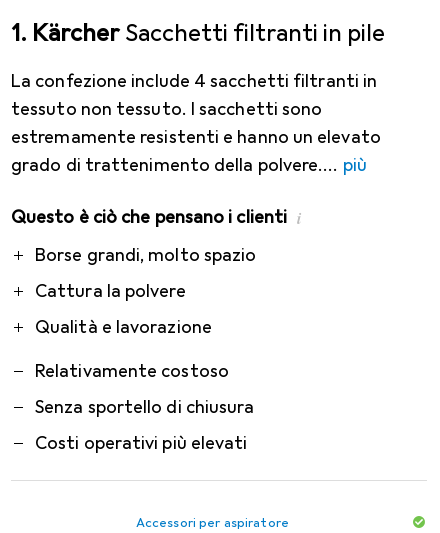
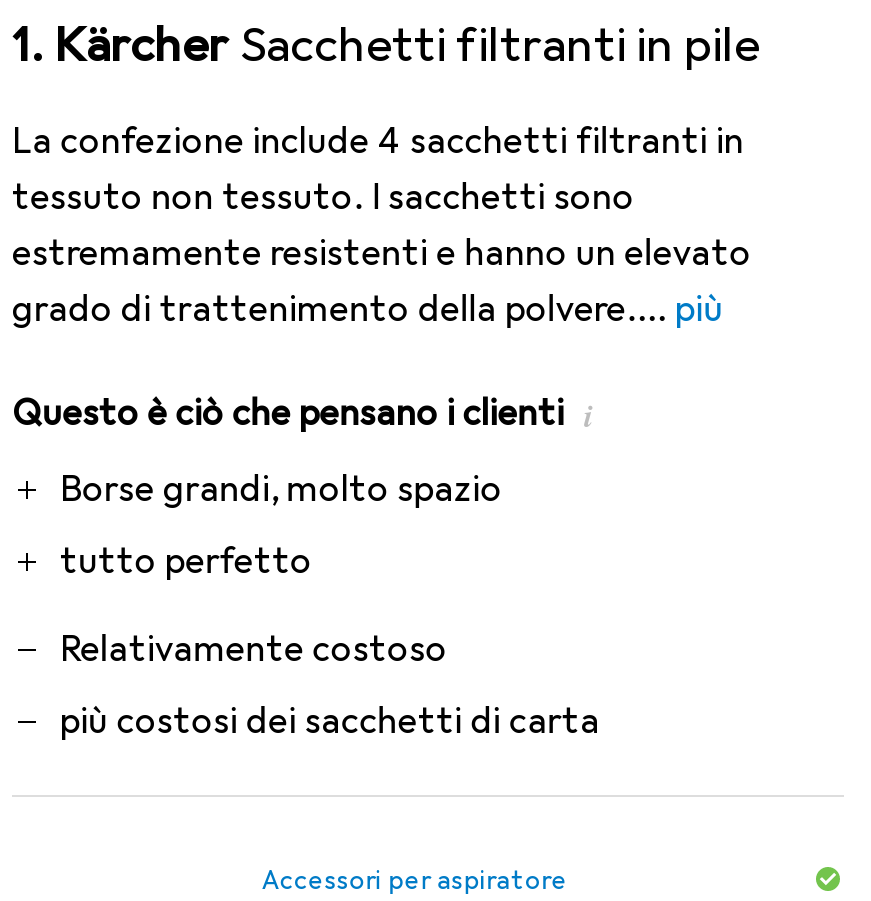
- Cattura la polvere
- Qualità e lavorazione
+ tutto perfetto

- Senza sportello di chiusura
- Costi operativi più elevati
+ più costosi dei sacchetti di carta
